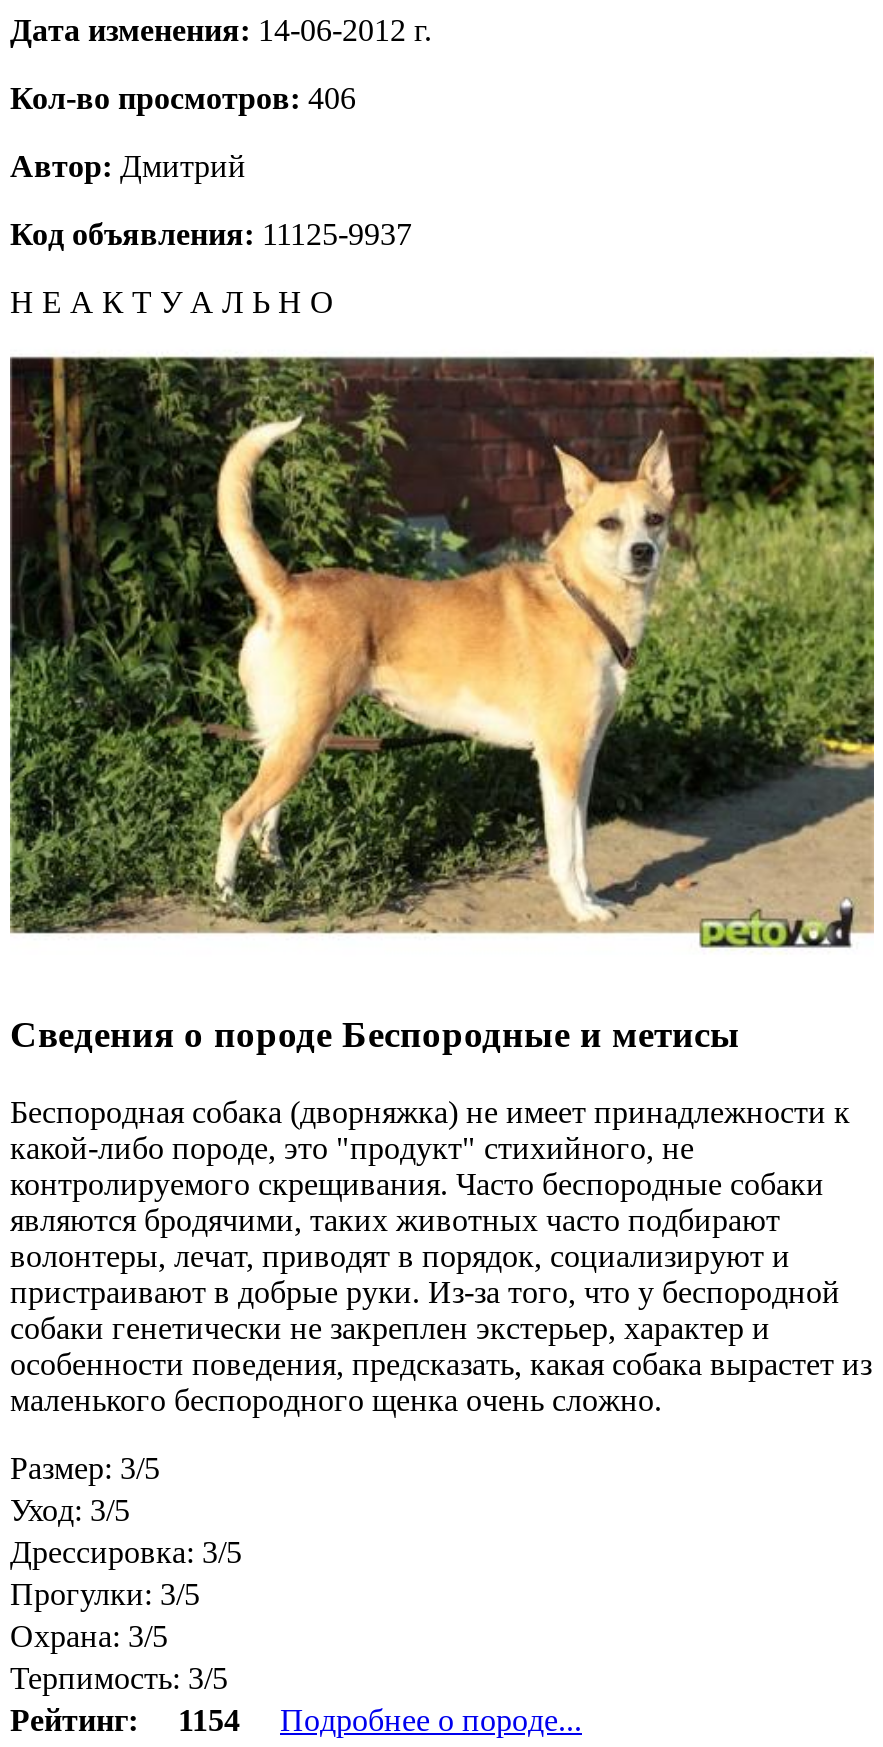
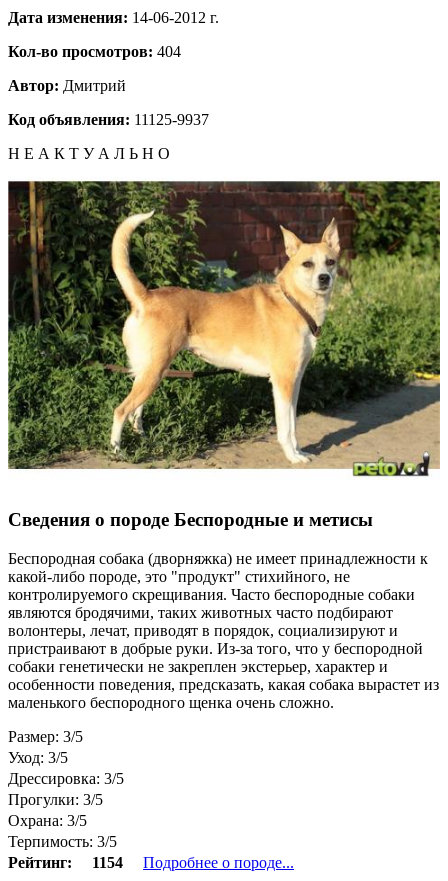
- Кол-во просмотров: 406
+ Кол-во просмотров: 404
